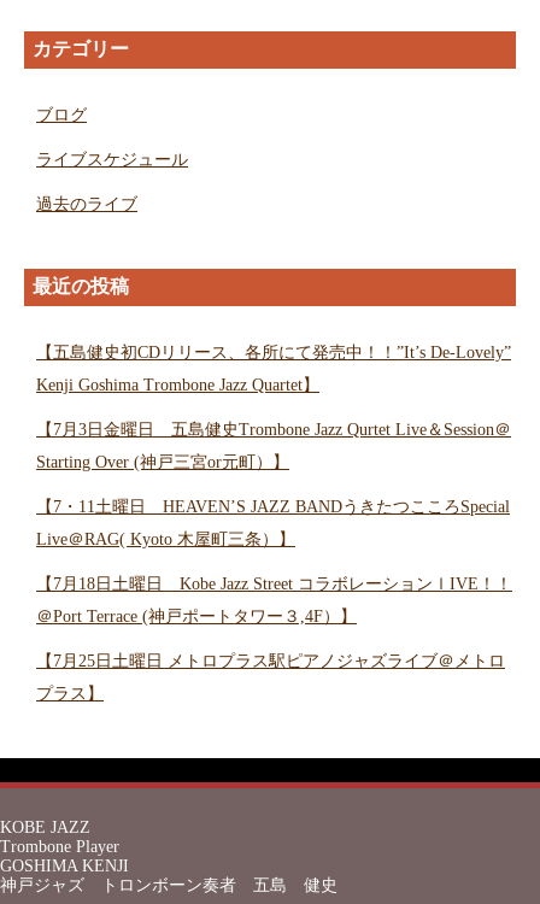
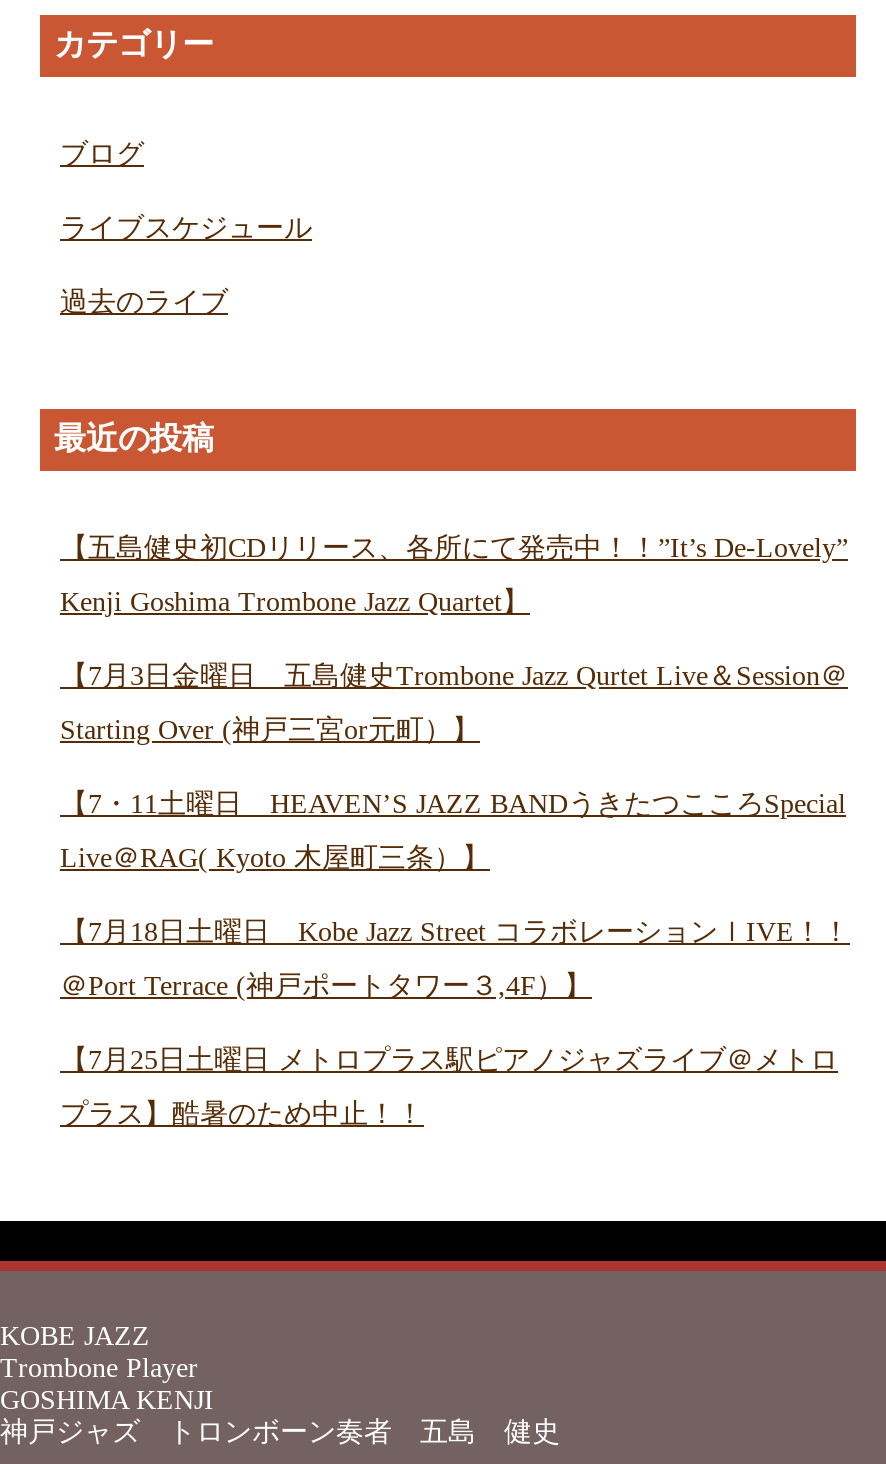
- プラス】
+ プラス】酷暑のため中止！！
